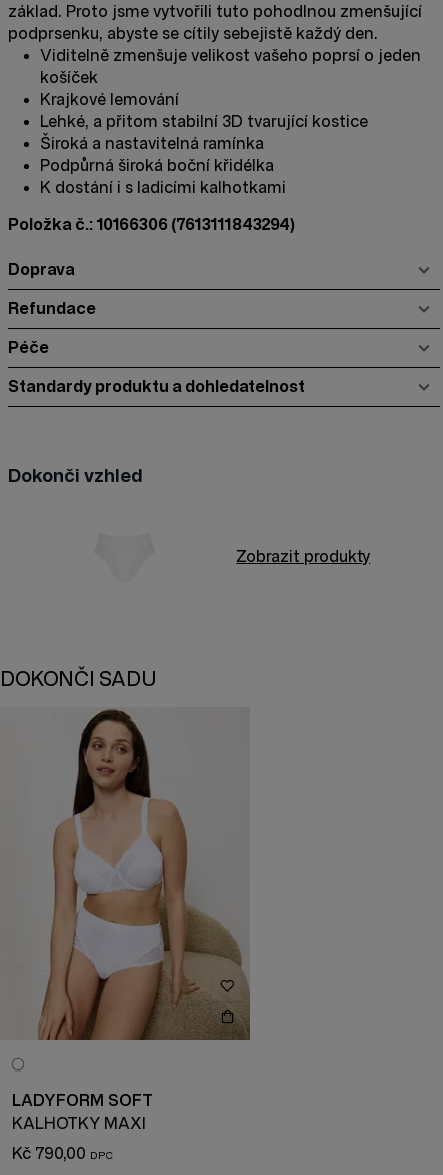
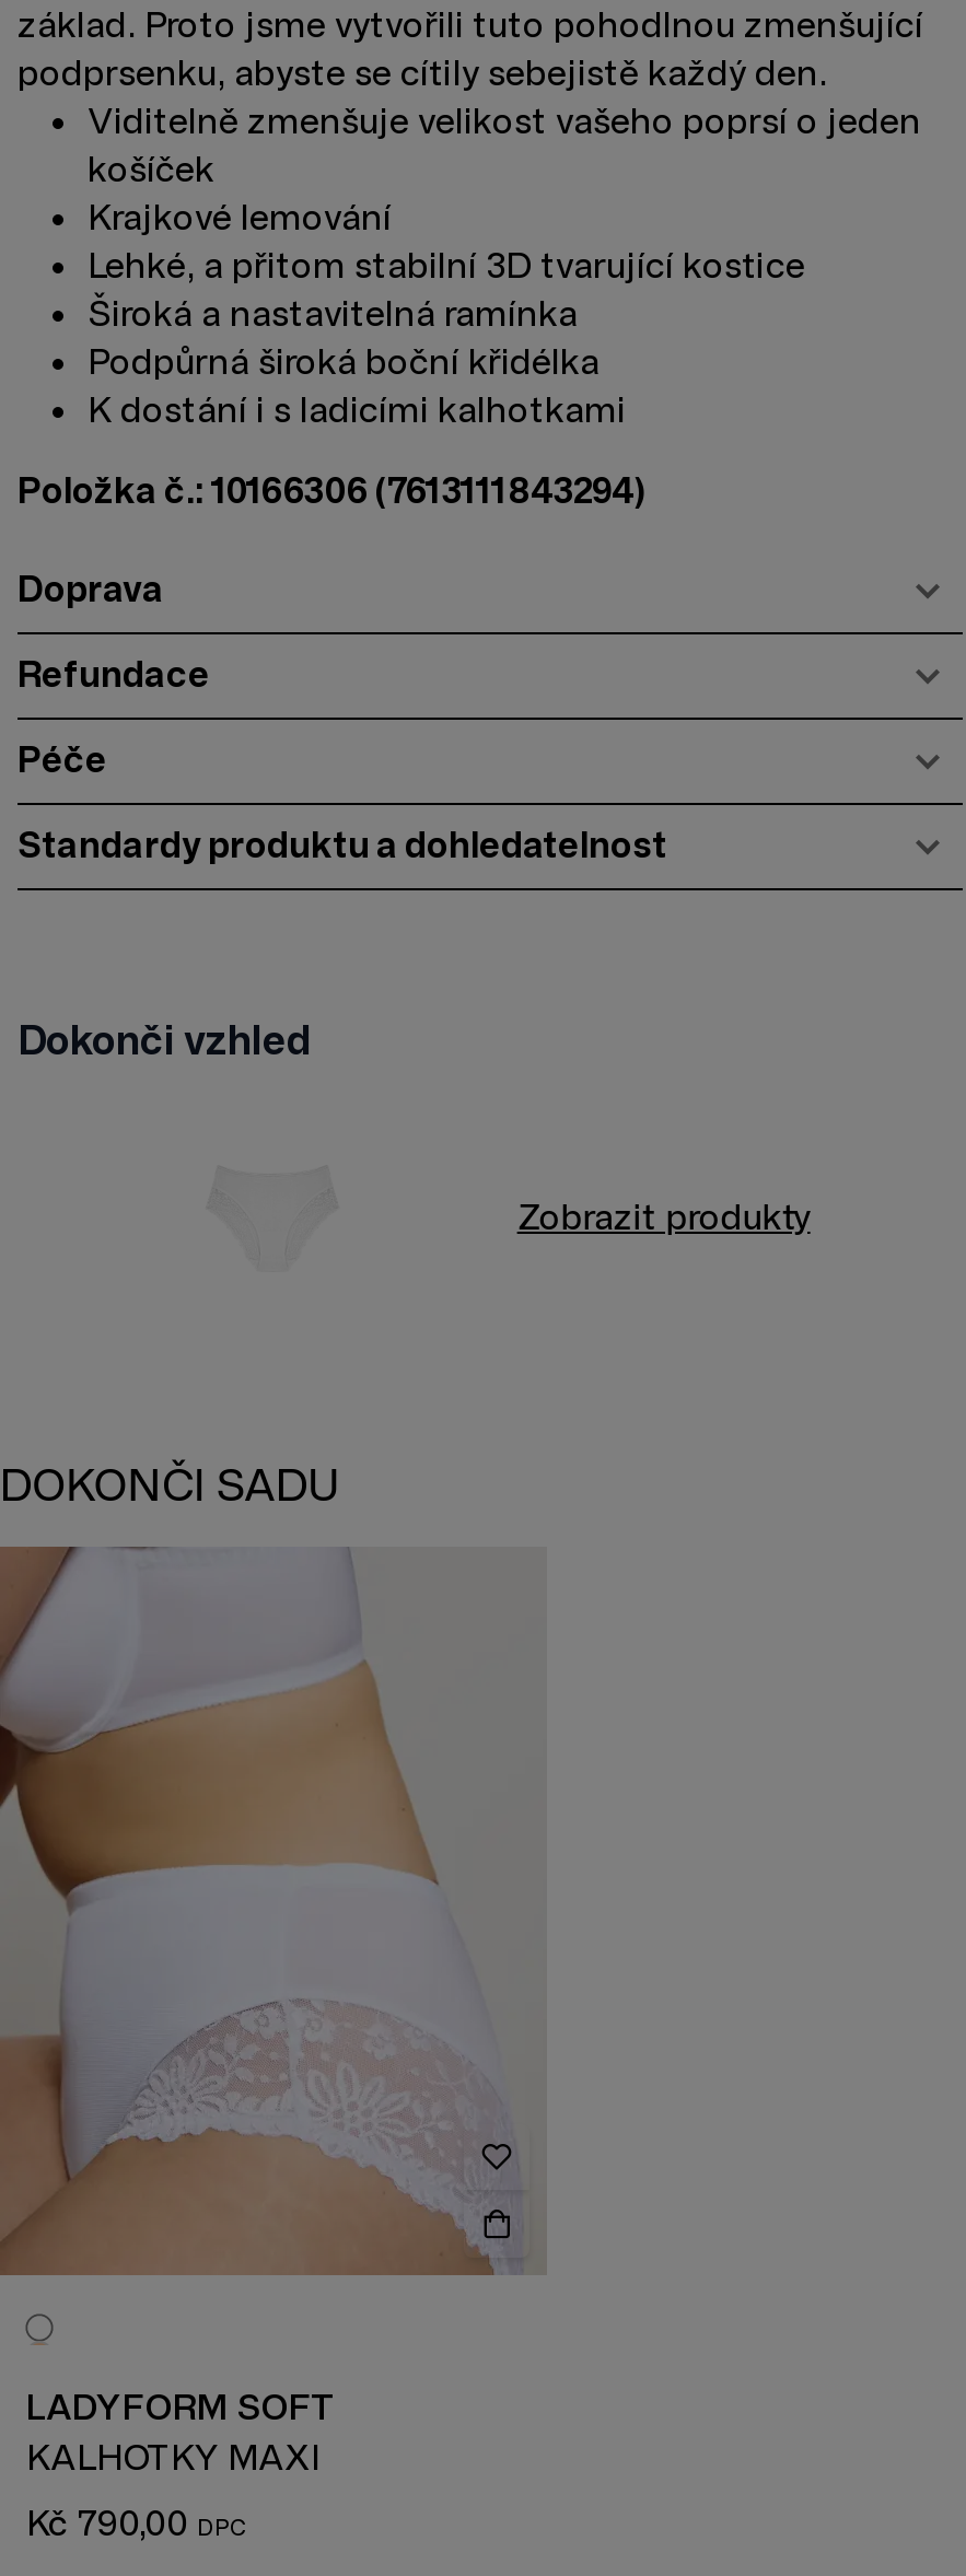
- [image]
+ [image]
